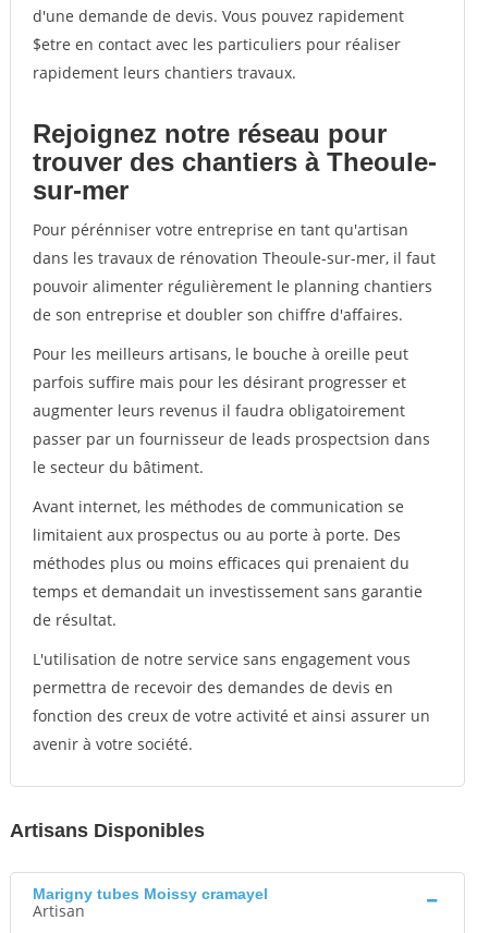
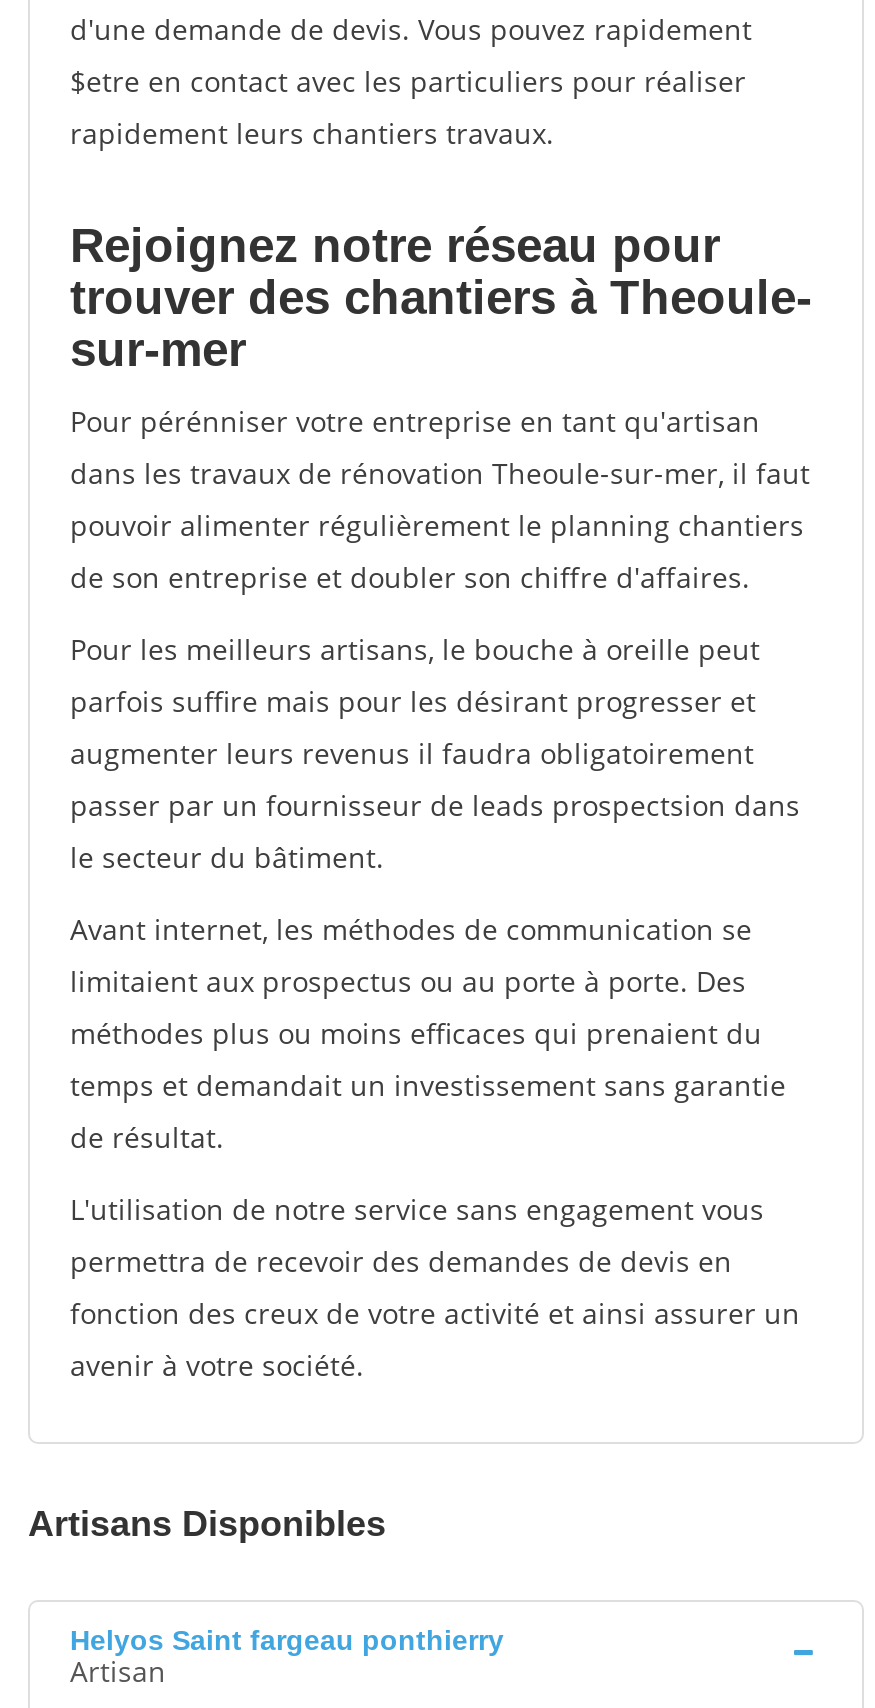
- Marigny tubes Moissy cramayel
+ Helyos Saint fargeau ponthierry
